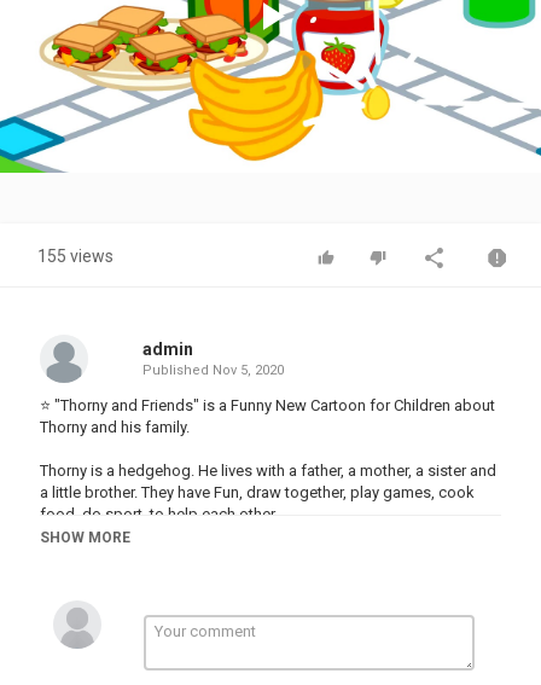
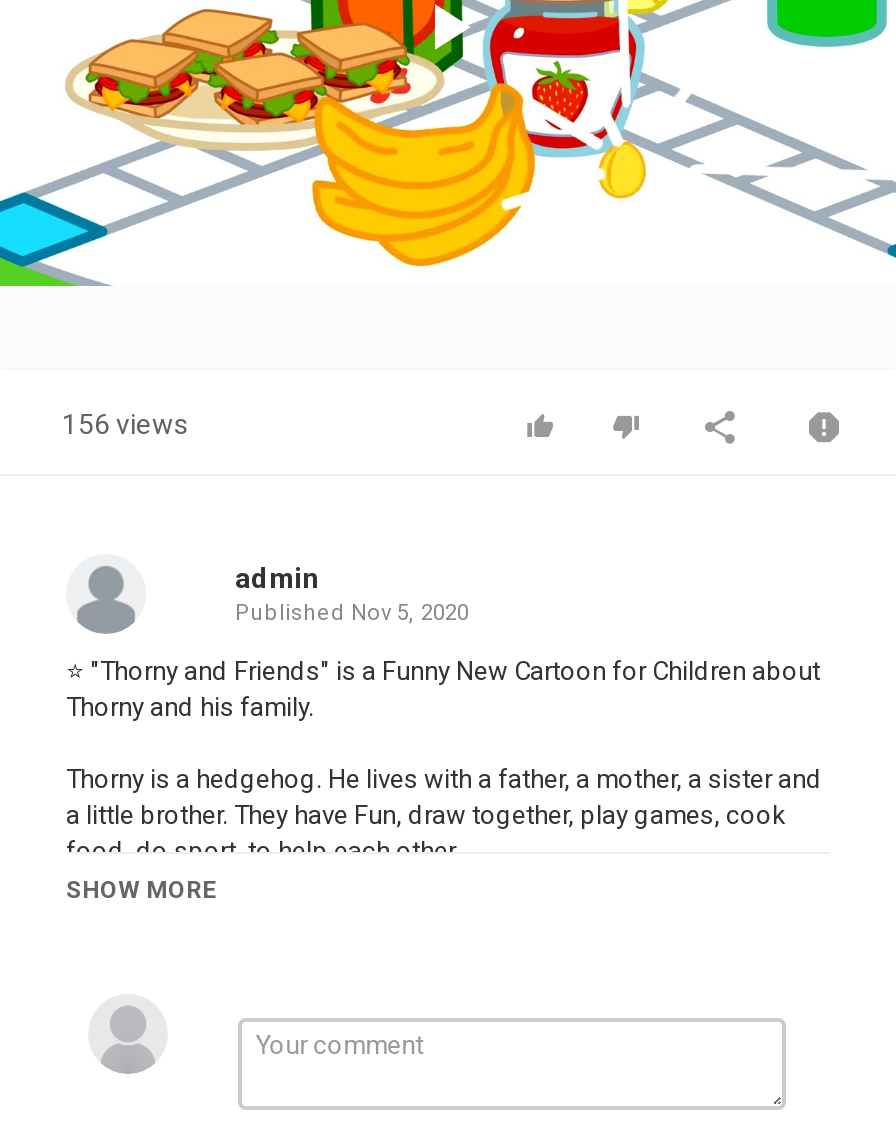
- 155 views
+ 156 views
